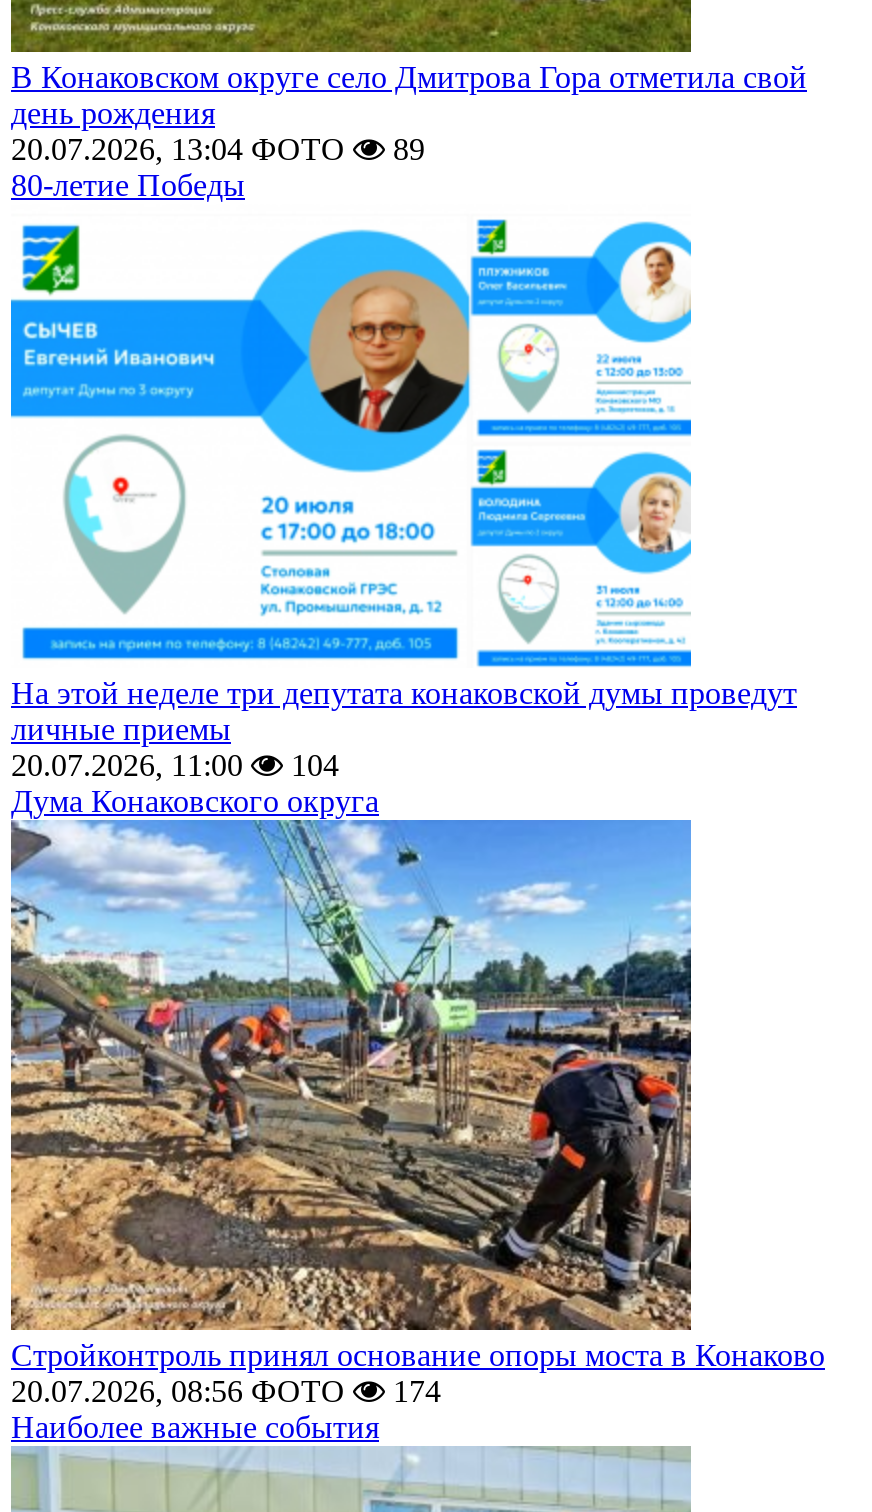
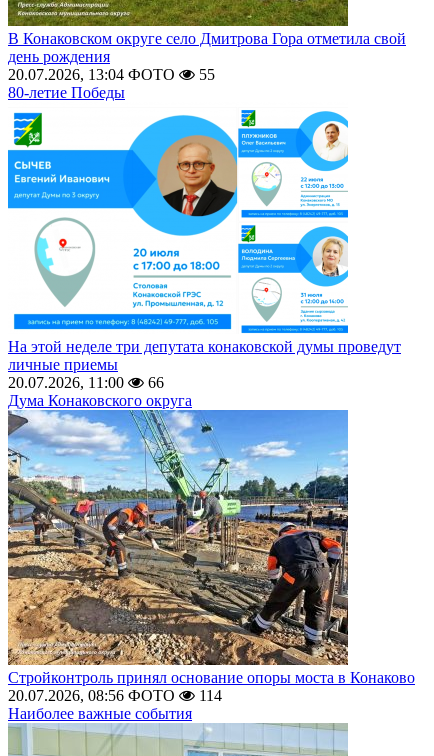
- 20.07.2026, 13:04 ФОТО 89
+ 20.07.2026, 13:04 ФОТО 55

- 20.07.2026, 11:00 104
+ 20.07.2026, 11:00 66

- 20.07.2026, 08:56 ФОТО 174
+ 20.07.2026, 08:56 ФОТО 114
